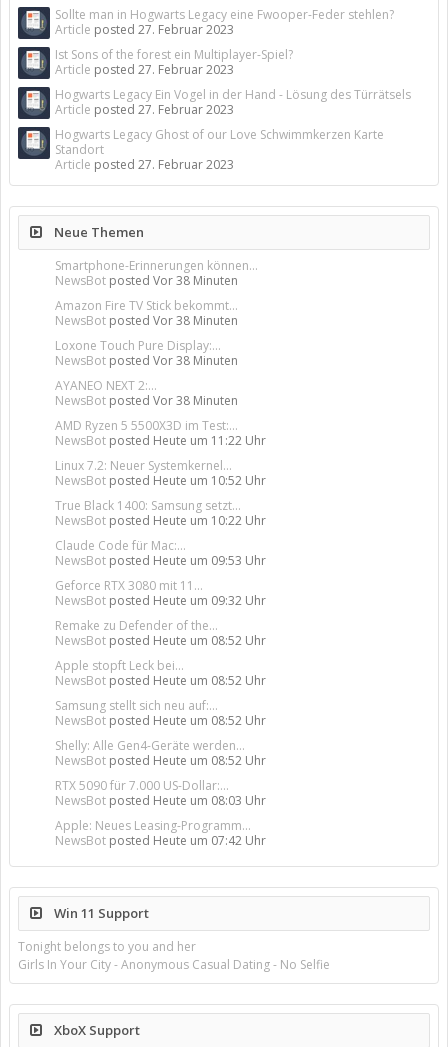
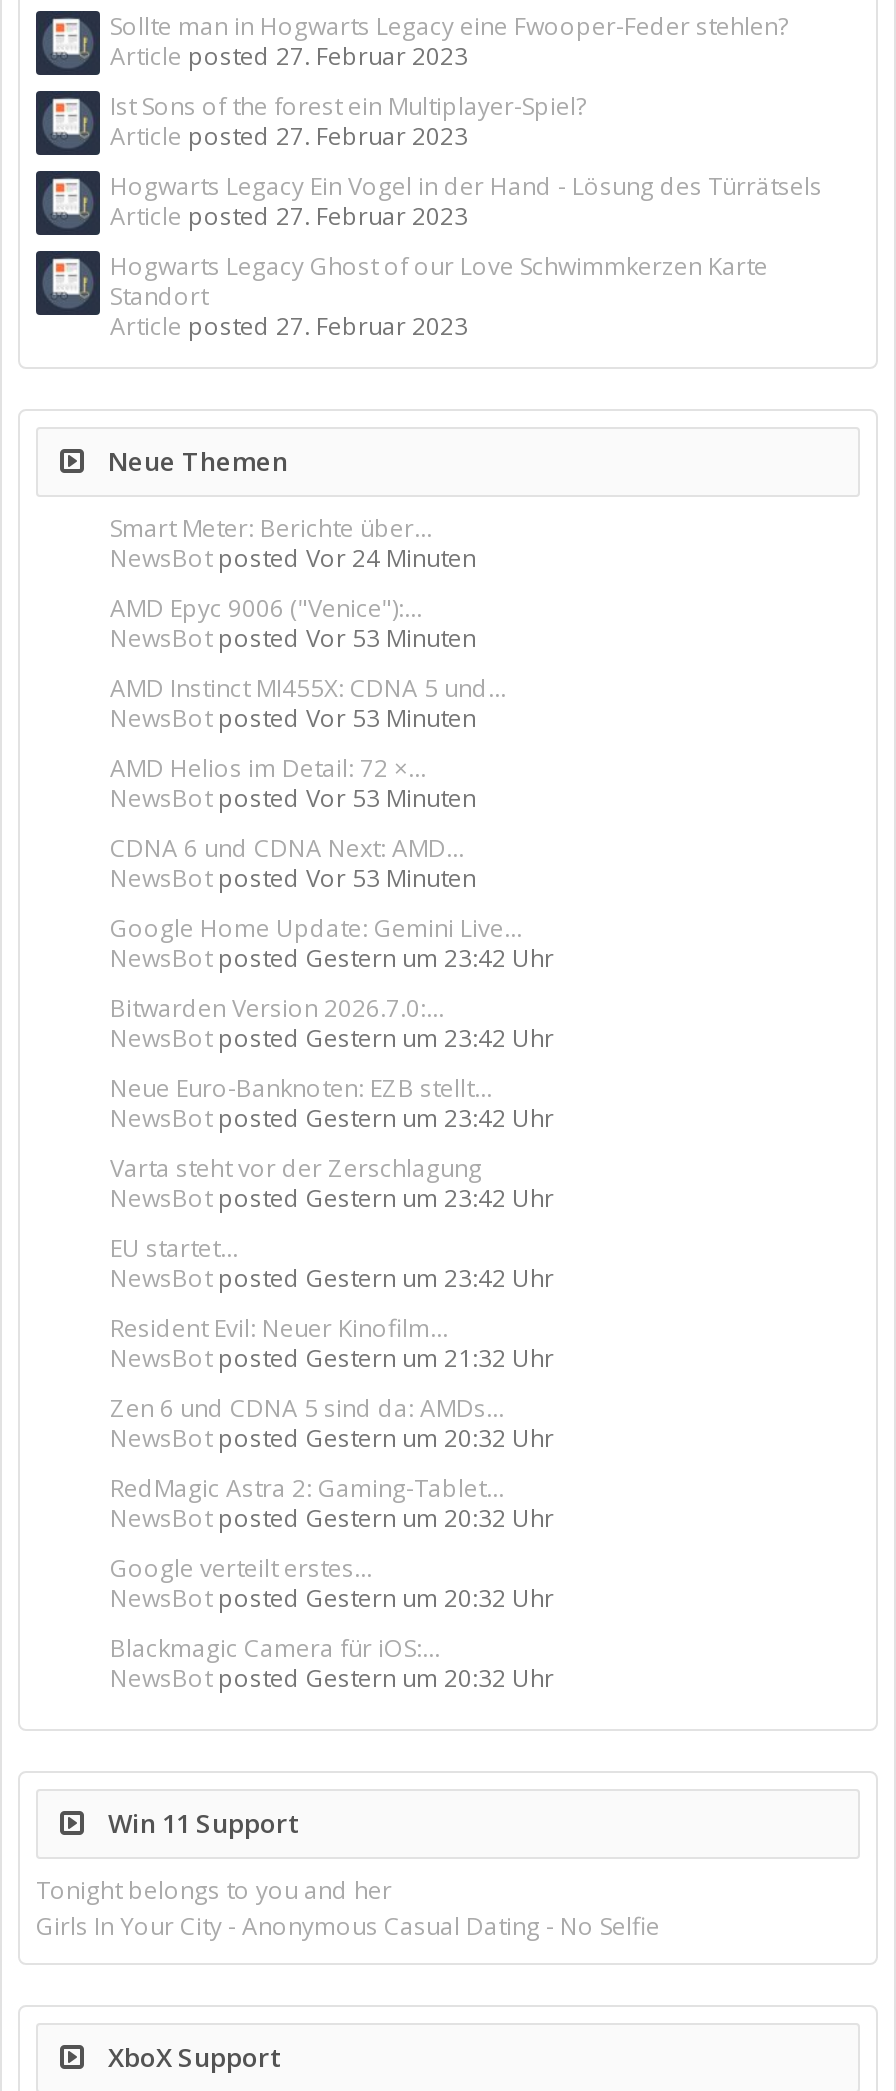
- Smartphone-Erinnerungen können...
- NewsBot posted Vor 38 Minuten
+ Smart Meter: Berichte über...
+ NewsBot posted Vor 24 Minuten

- Amazon Fire TV Stick bekommt...
- NewsBot posted Vor 38 Minuten
+ AMD Epyc 9006 ("Venice"):...
+ NewsBot posted Vor 53 Minuten

- Loxone Touch Pure Display:...
- NewsBot posted Vor 38 Minuten
+ AMD Instinct MI455X: CDNA 5 und...
+ NewsBot posted Vor 53 Minuten

- AYANEO NEXT 2:...
- NewsBot posted Vor 38 Minuten
+ AMD Helios im Detail: 72 ×...
+ NewsBot posted Vor 53 Minuten

- AMD Ryzen 5 5500X3D im Test:...
- NewsBot posted Heute um 11:22 Uhr
+ CDNA 6 und CDNA Next: AMD...
+ NewsBot posted Vor 53 Minuten

- Linux 7.2: Neuer Systemkernel...
- NewsBot posted Heute um 10:52 Uhr
+ Google Home Update: Gemini Live...
+ NewsBot posted Gestern um 23:42 Uhr

- True Black 1400: Samsung setzt...
- NewsBot posted Heute um 10:22 Uhr
+ Bitwarden Version 2026.7.0:...
+ NewsBot posted Gestern um 23:42 Uhr

- Claude Code für Mac:...
- NewsBot posted Heute um 09:53 Uhr
+ Neue Euro-Banknoten: EZB stellt...
+ NewsBot posted Gestern um 23:42 Uhr

- Geforce RTX 3080 mit 11...
- NewsBot posted Heute um 09:32 Uhr
+ Varta steht vor der Zerschlagung
+ NewsBot posted Gestern um 23:42 Uhr

- Remake zu Defender of the...
- NewsBot posted Heute um 08:52 Uhr
+ EU startet...
+ NewsBot posted Gestern um 23:42 Uhr

- Apple stopft Leck bei...
- NewsBot posted Heute um 08:52 Uhr
+ Resident Evil: Neuer Kinofilm...
+ NewsBot posted Gestern um 21:32 Uhr

- Samsung stellt sich neu auf:...
- NewsBot posted Heute um 08:52 Uhr
+ Zen 6 und CDNA 5 sind da: AMDs...
+ NewsBot posted Gestern um 20:32 Uhr

- Shelly: Alle Gen4-Geräte werden...
- NewsBot posted Heute um 08:52 Uhr
+ RedMagic Astra 2: Gaming-Tablet...
+ NewsBot posted Gestern um 20:32 Uhr

- RTX 5090 für 7.000 US-Dollar:...
- NewsBot posted Heute um 08:03 Uhr
+ Google verteilt erstes...
+ NewsBot posted Gestern um 20:32 Uhr

- Apple: Neues Leasing-Programm...
- NewsBotposted Heute um 07:42 Uhr
+ Blackmagic Camera für iOS:...
+ NewsBotposted Gestern um 20:32 Uhr
